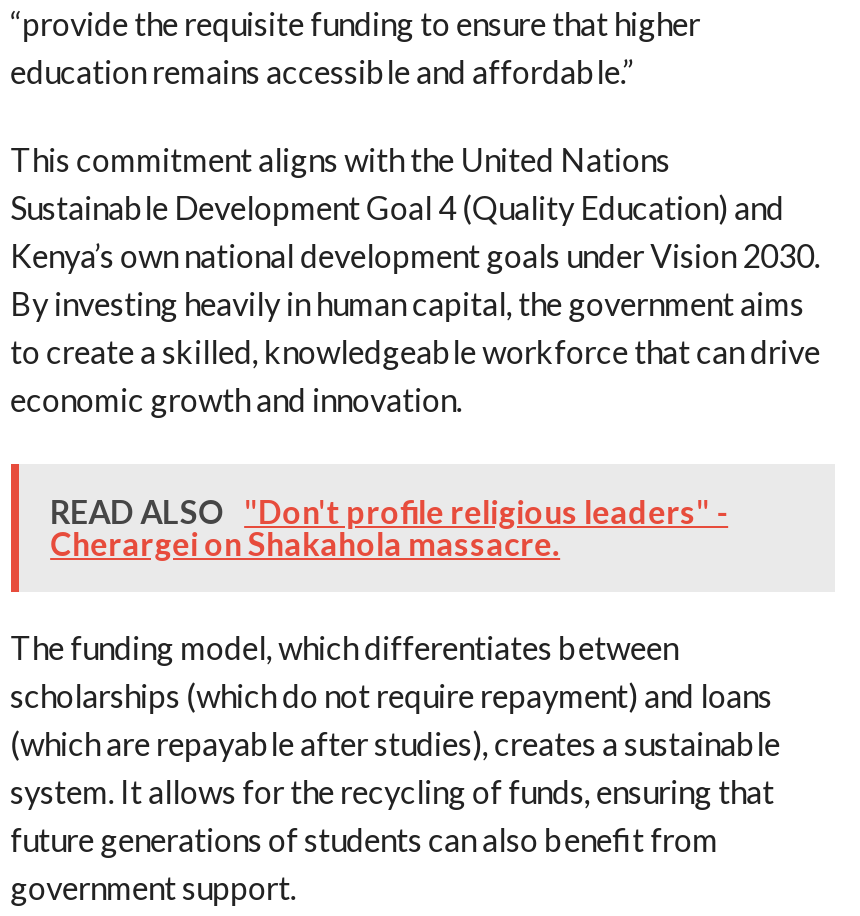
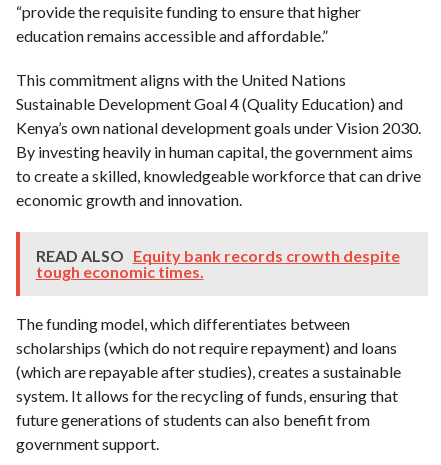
- READ ALSO "Don't profile religious leaders" -
- Cherargei on Shakahola massacre.
+ READ ALSO Equity bank records crowth despite
+ tough economic times.
